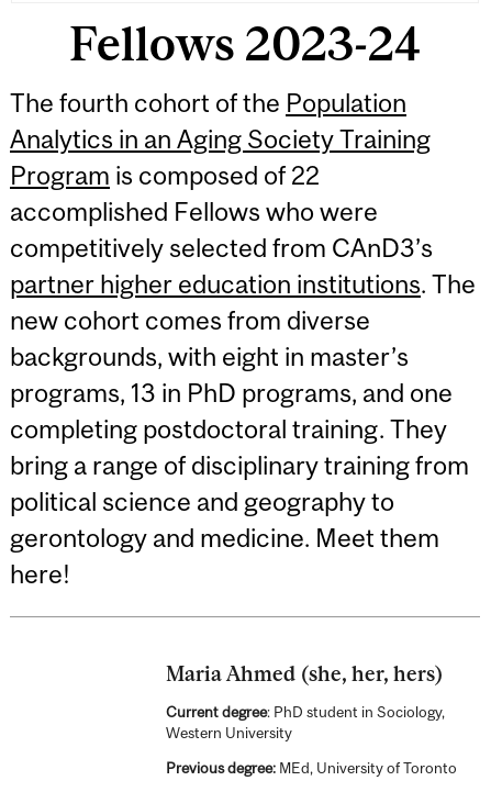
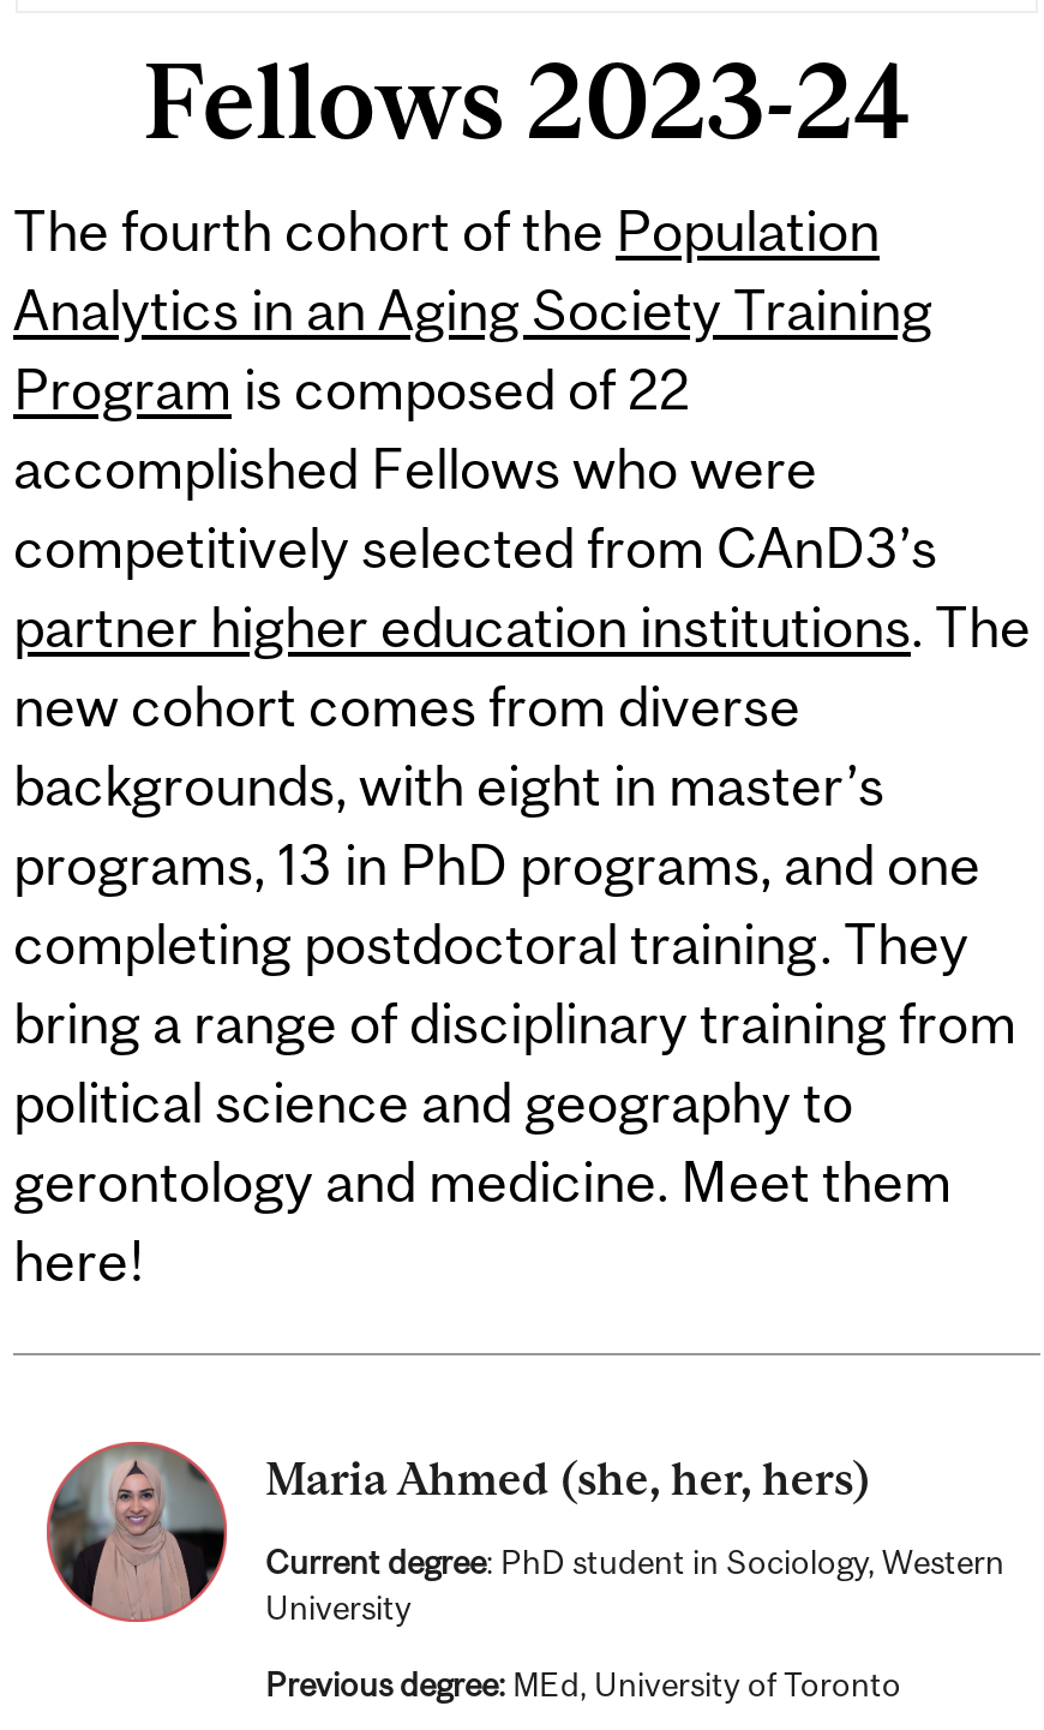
+ [image]
